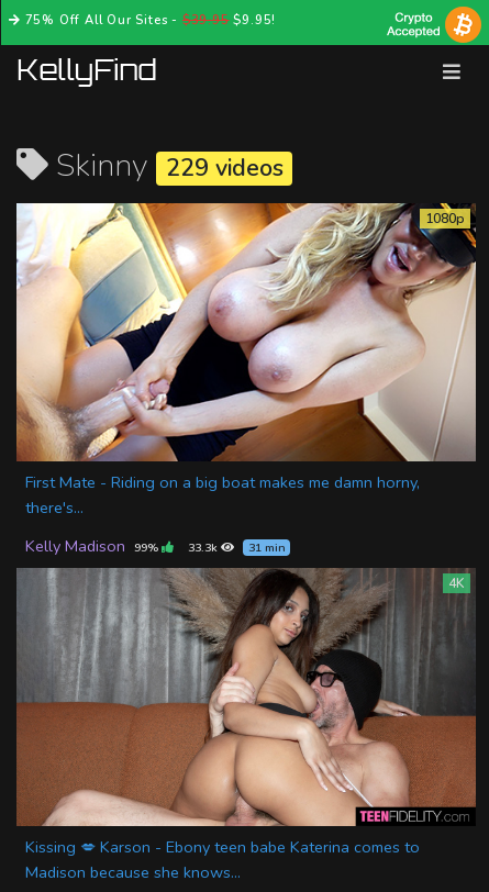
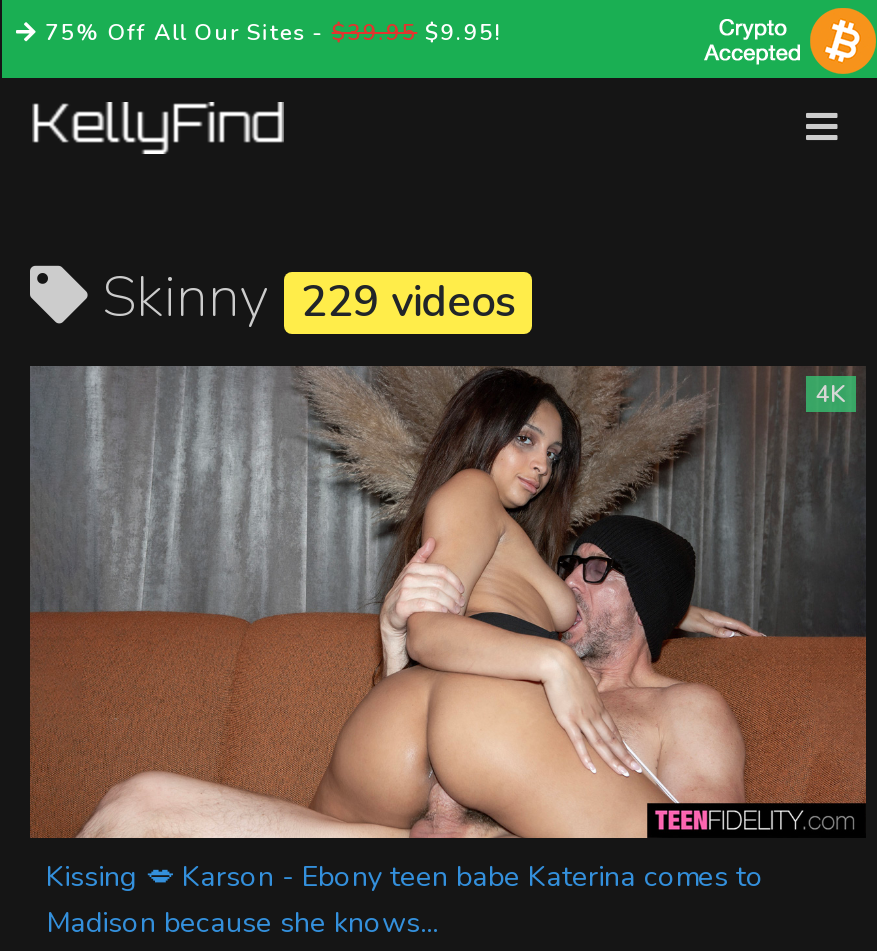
- [image]
- 1080p

- First Mate - Riding on a big boat makes me damn horny,
- there's...
- Kelly Madison 99%
- 33.3k
- 31 min
